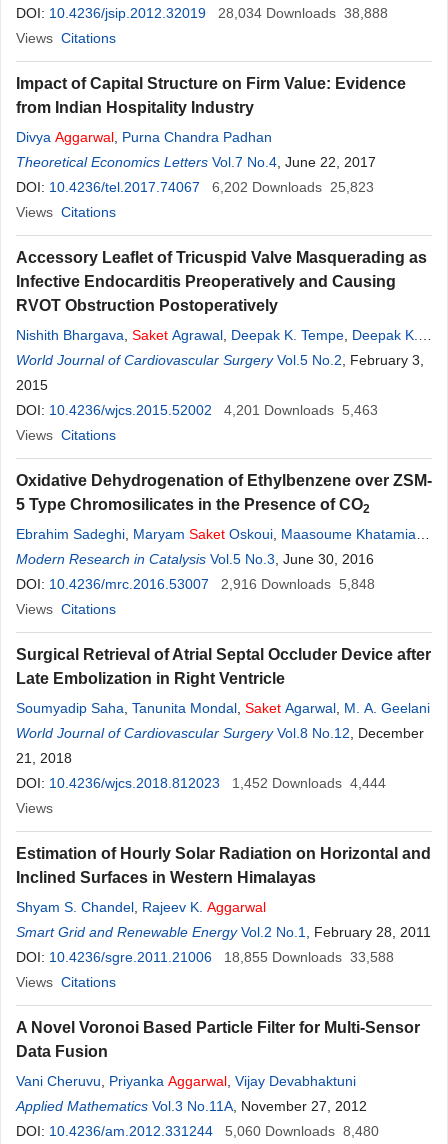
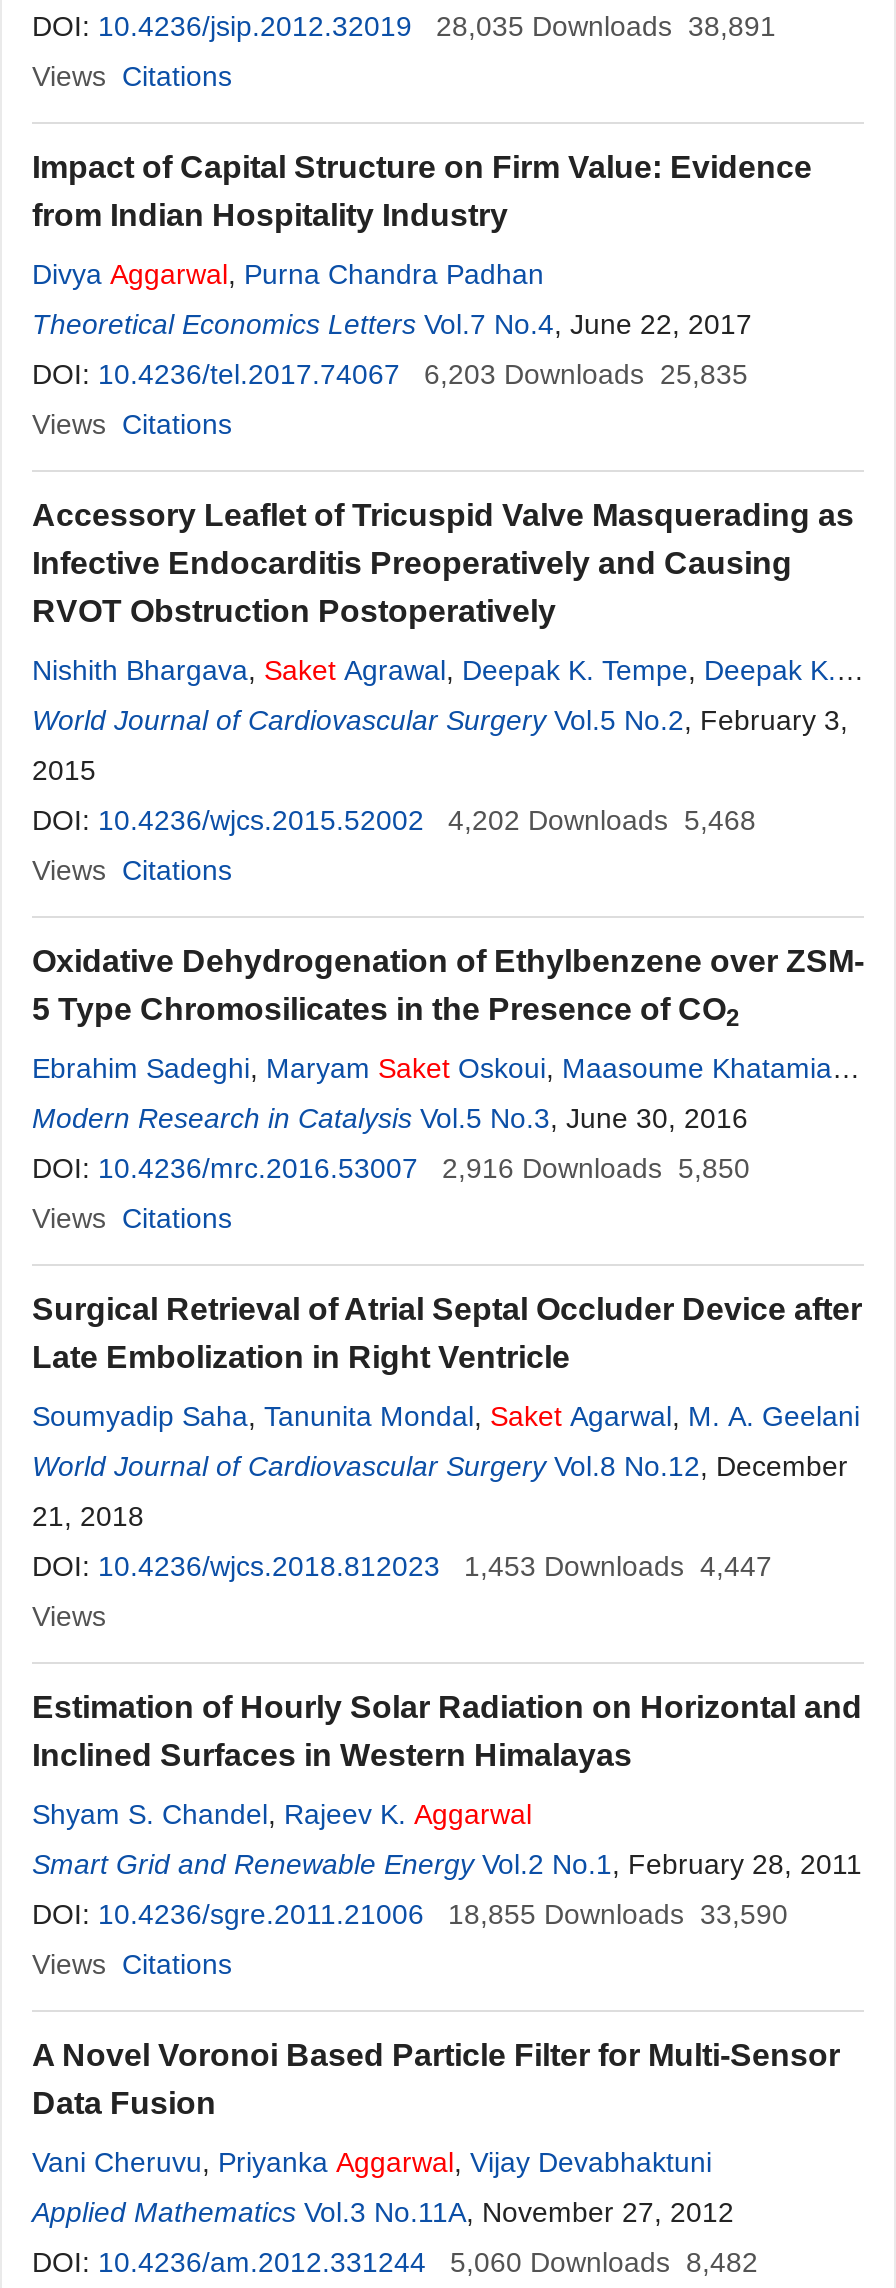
- DOI: 10.4236/jsip.2012.32019 28,034 Downloads 38,888
+ DOI: 10.4236/jsip.2012.32019 28,035 Downloads 38,891

- DOI: 10.4236/tel.2017.74067 6,202 Downloads 25,823
+ DOI: 10.4236/tel.2017.74067 6,203 Downloads 25,835

- DOI: 10.4236/wjcs.2015.52002 4,201 Downloads 5,463
+ DOI: 10.4236/wjcs.2015.52002 4,202 Downloads 5,468

- DOI: 10.4236/mrc.2016.53007 2,916 Downloads 5,848
+ DOI: 10.4236/mrc.2016.53007 2,916 Downloads 5,850

- DOI: 10.4236/wjcs.2018.812023 1,452 Downloads 4,444
+ DOI: 10.4236/wjcs.2018.812023 1,453 Downloads 4,447

- DOI: 10.4236/sgre.2011.21006 18,855 Downloads 33,588
+ DOI: 10.4236/sgre.2011.21006 18,855 Downloads 33,590

- DOI: 10.4236/am.2012.331244 5,060 Downloads 8,480
+ DOI: 10.4236/am.2012.331244 5,060 Downloads 8,482
